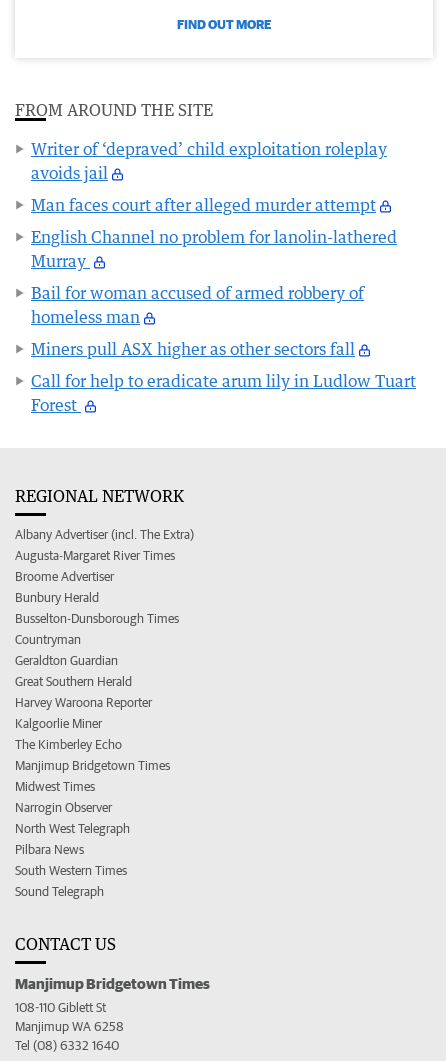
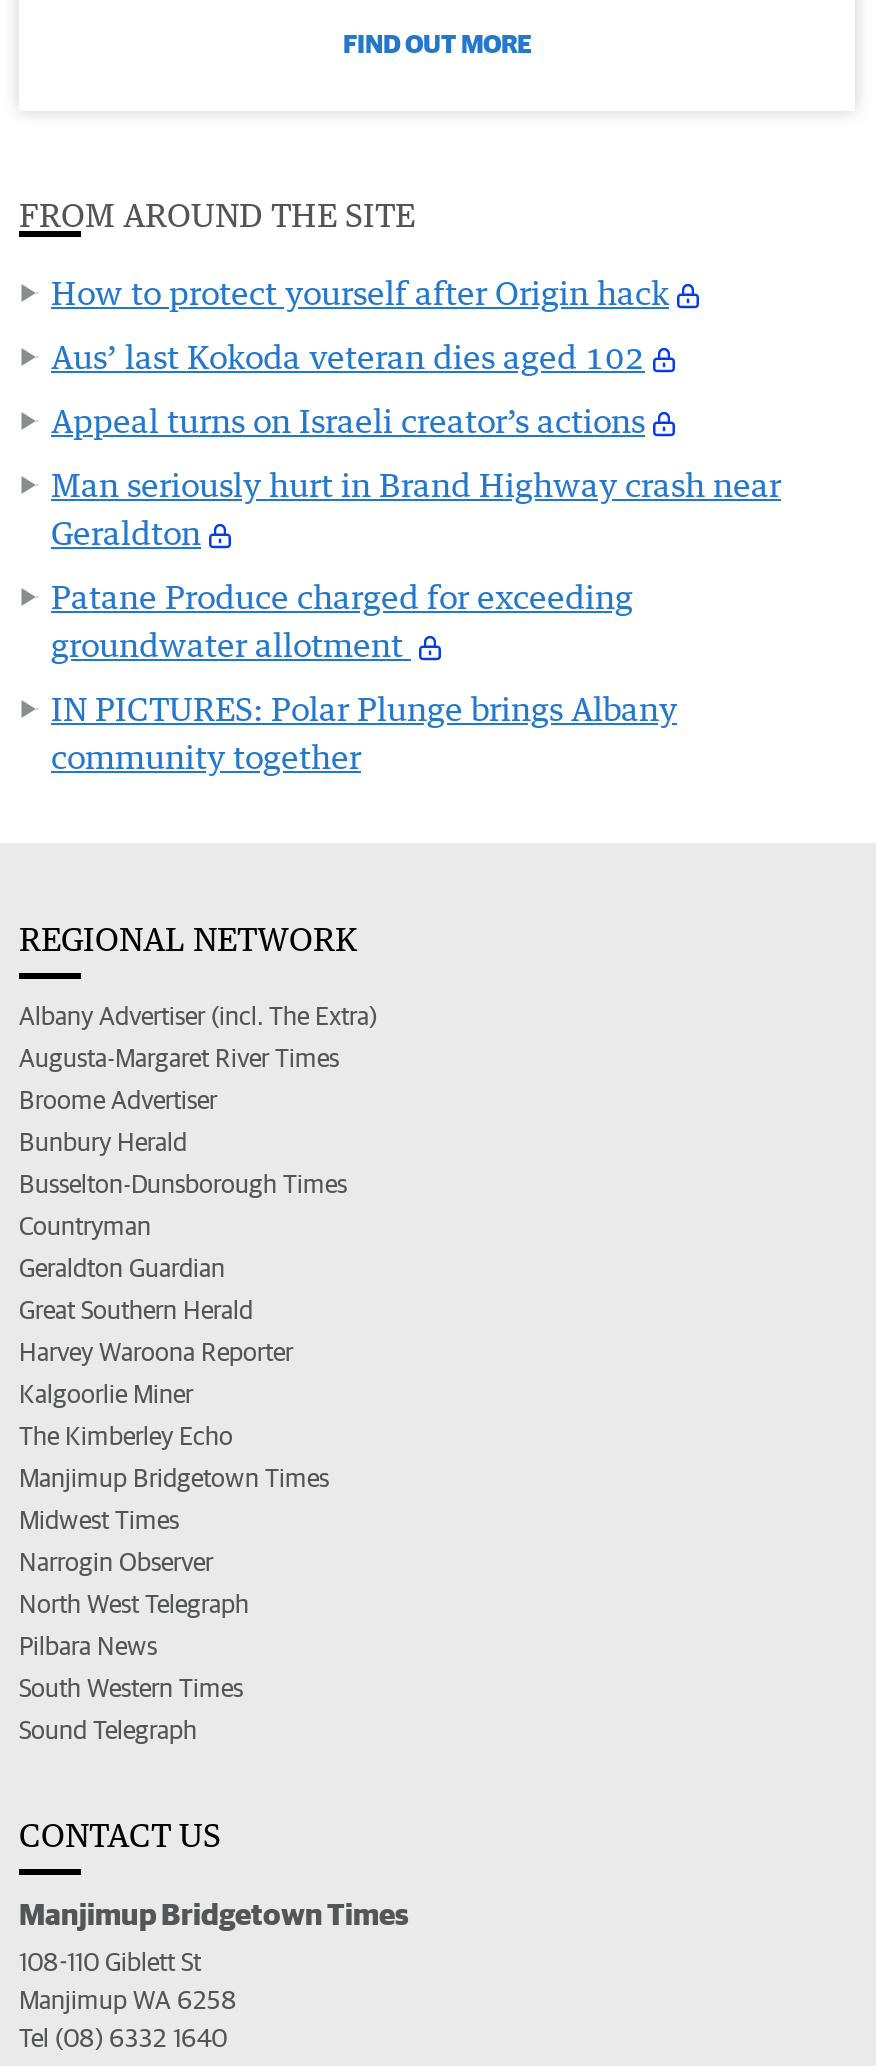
- Writer of ‘depraved’ child exploitation roleplay
- avoids jail
+ How to protect yourself after Origin hack

- Man faces court after alleged murder attempt
+ Aus’ last Kokoda veteran dies aged 102

- English Channel no problem for lanolin-lathered
- Murray
+ Appeal turns on Israeli creator’s actions

- Bail for woman accused of armed robbery of
- homeless man
+ Man seriously hurt in Brand Highway crash near
+ Geraldton

- Miners pull ASX higher as other sectors fall
+ Patane Produce charged for exceeding
+ groundwater allotment

- Call for help to eradicate arum lily in Ludlow Tuart
- Forest
+ IN PICTURES: Polar Plunge brings Albany
+ community together
